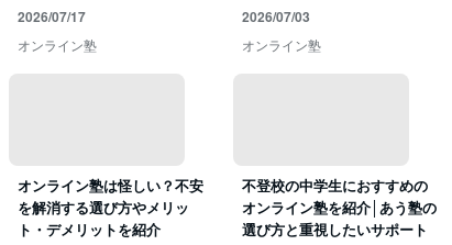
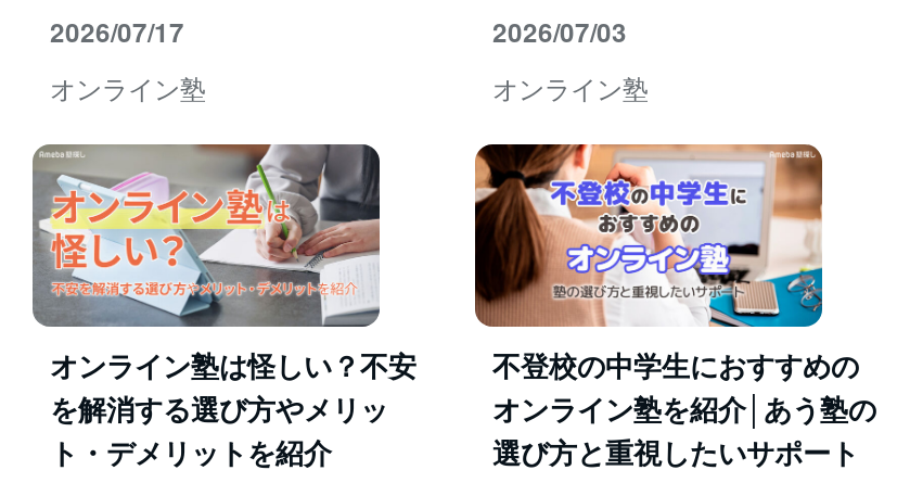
+ [image]

+ [image]
